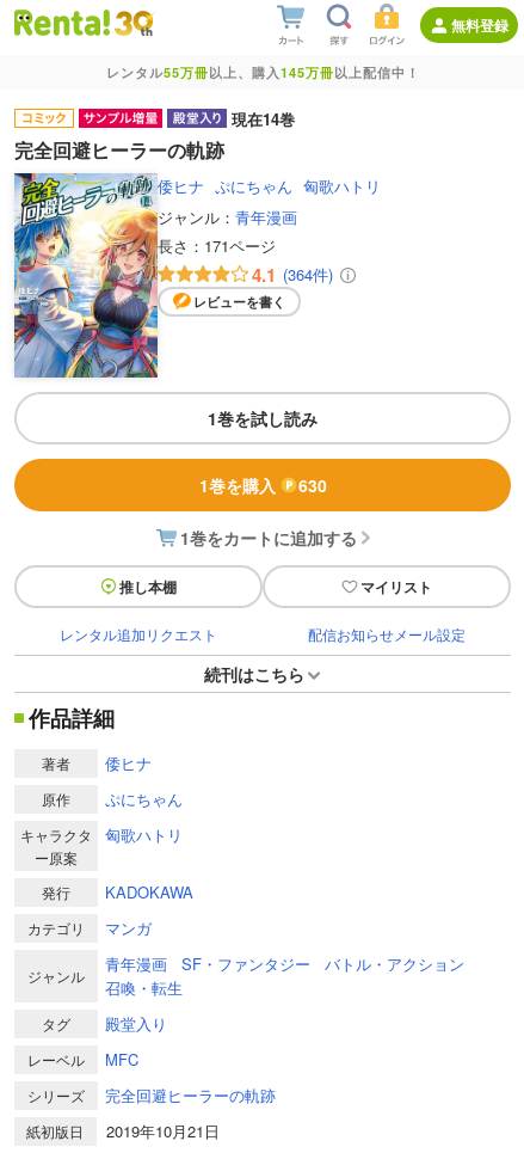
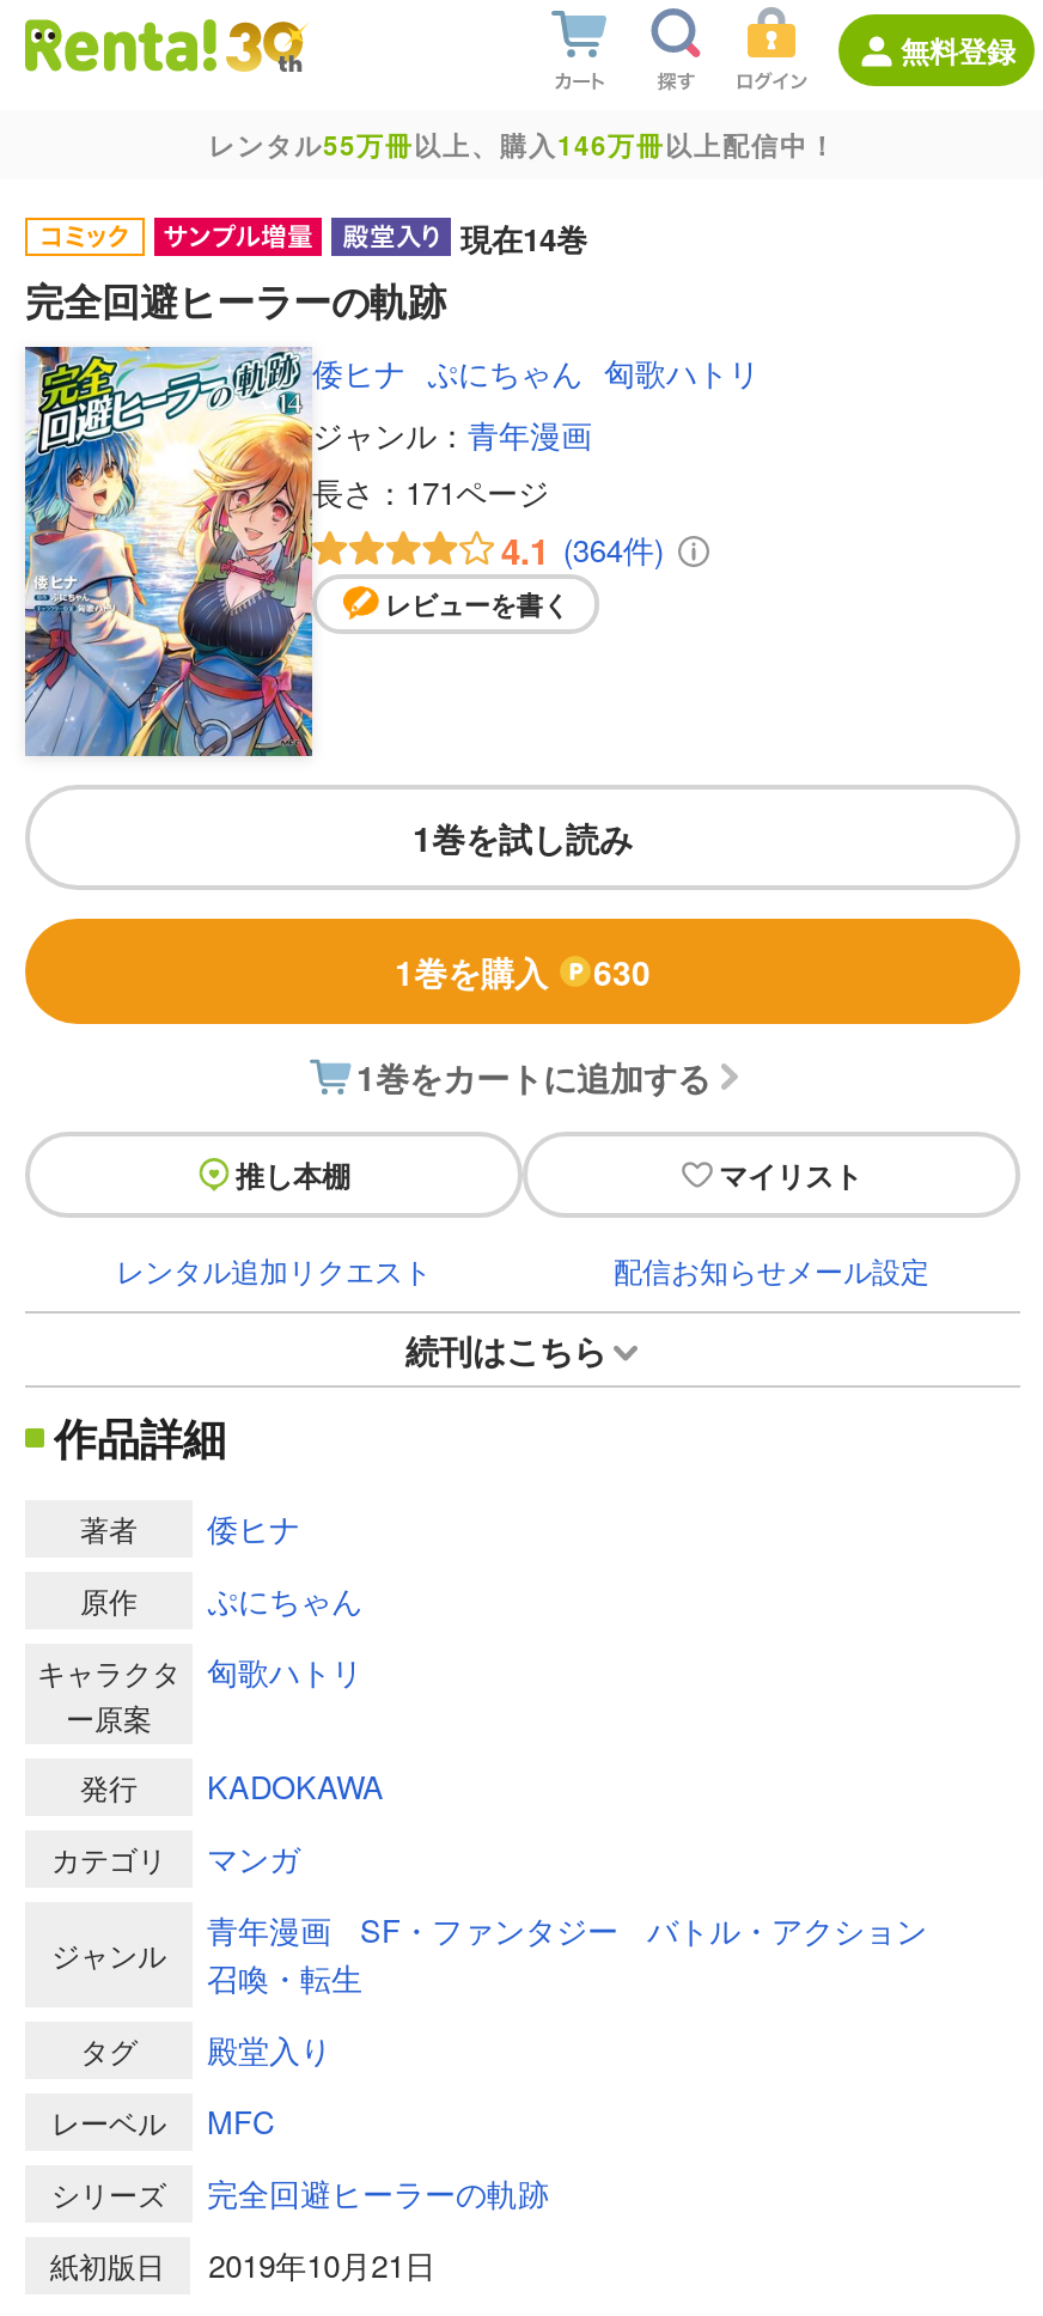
- レンタル55万冊以上、購入145万冊以上配信中！
+ レンタル55万冊以上、購入146万冊以上配信中！
